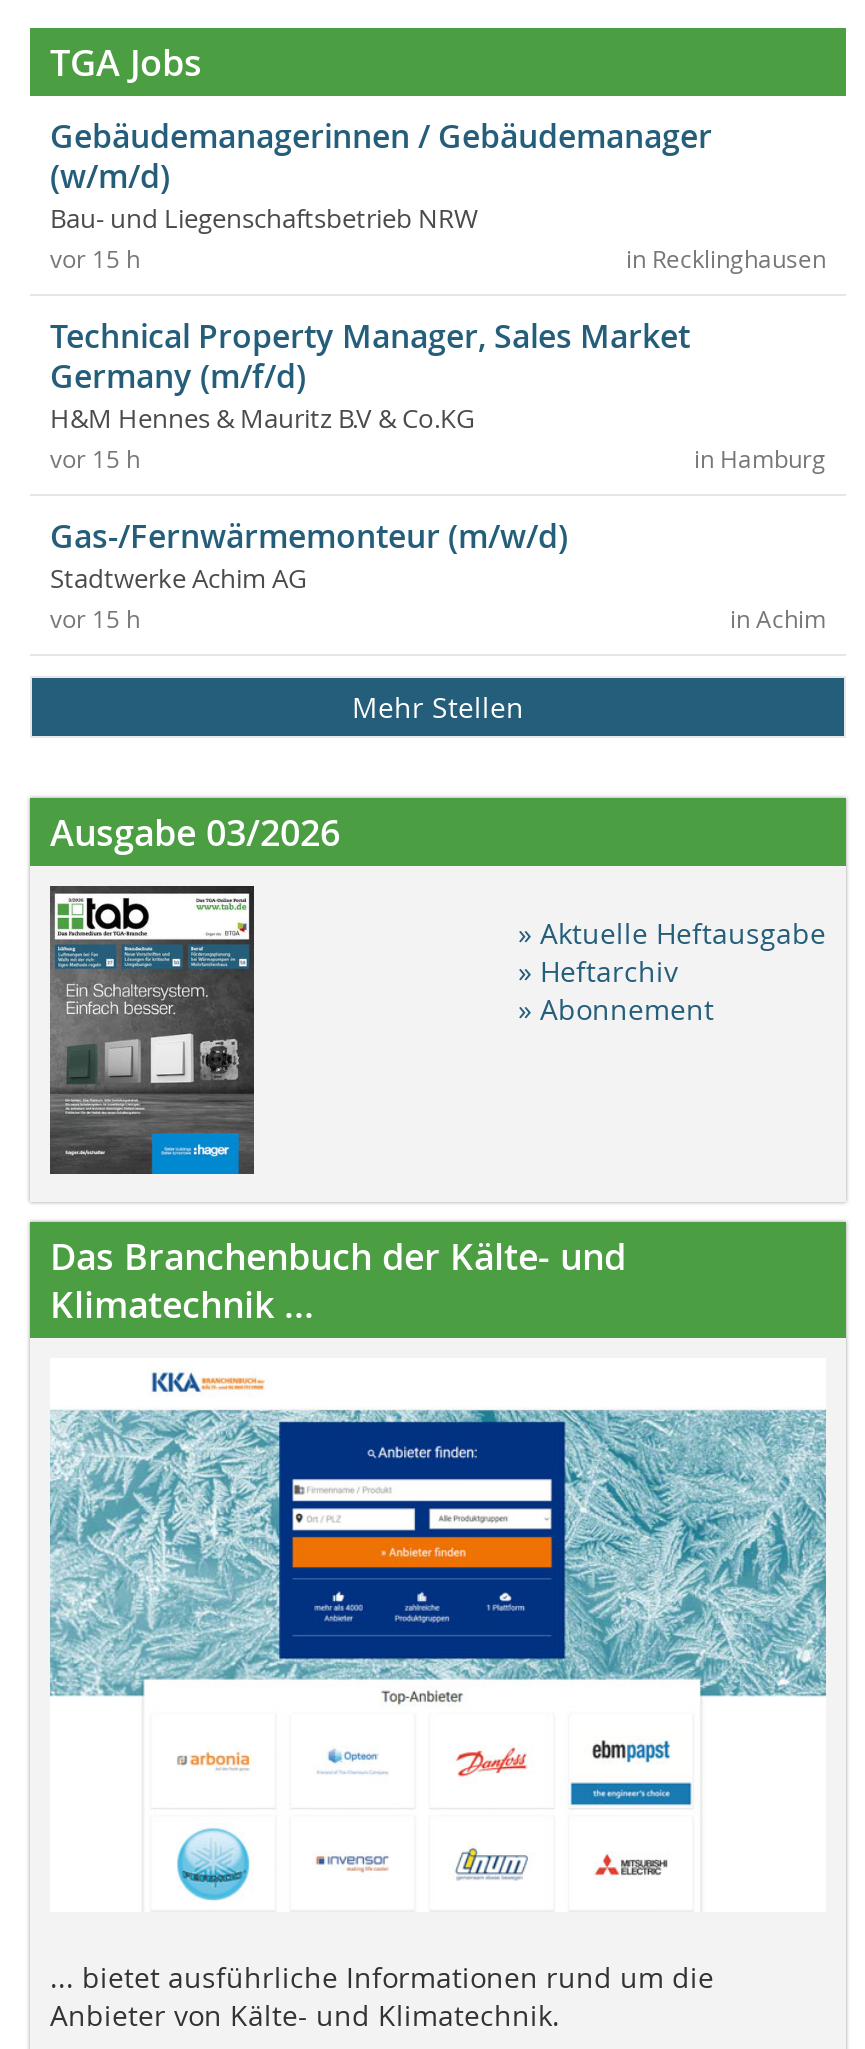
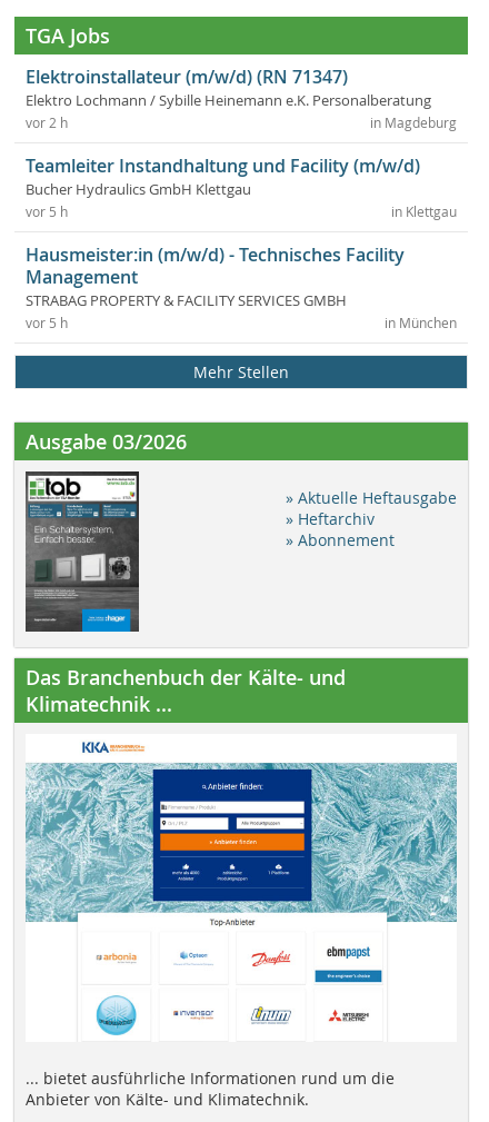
- Gebäudemanagerinnen / Gebäudemanager
- (w/m/d)
- Bau- und Liegenschaftsbetrieb NRW
- in Recklinghausen
- vor 15 h
+ Elektroinstallateur (m/w/d) (RN 71347)
+ Elektro Lochmann / Sybille Heinemann e.K. Personalberatung
+ in Magdeburg
+ vor 2 h

- Technical Property Manager, Sales Market
- Germany (m/f/d)
- H&M Hennes & Mauritz B.V & Co.KG
- in Hamburg
- vor 15 h
+ Teamleiter Instandhaltung und Facility (m/w/d)
+ Bucher Hydraulics GmbH Klettgau
+ in Klettgau
+ vor 5 h

- Gas-/Fernwärmemonteur (m/w/d)
- Stadtwerke Achim AG
- in Achim
- vor 15 h
+ Hausmeister:in (m/w/d) - Technisches Facility
+ Management
+ STRABAG PROPERTY & FACILITY SERVICES GMBH
+ in München
+ vor 5 h
